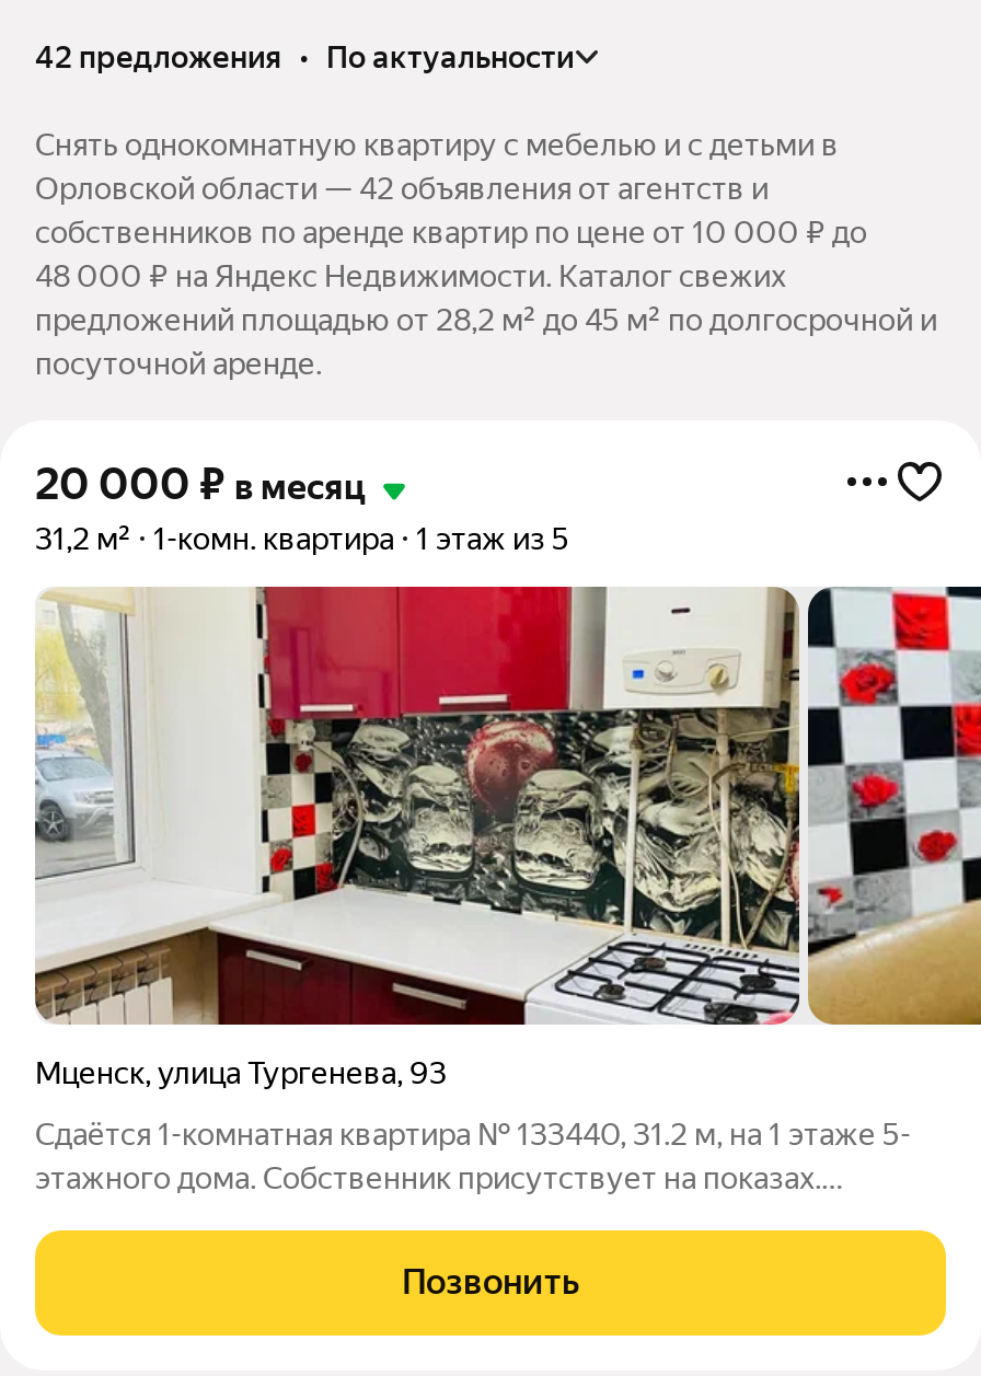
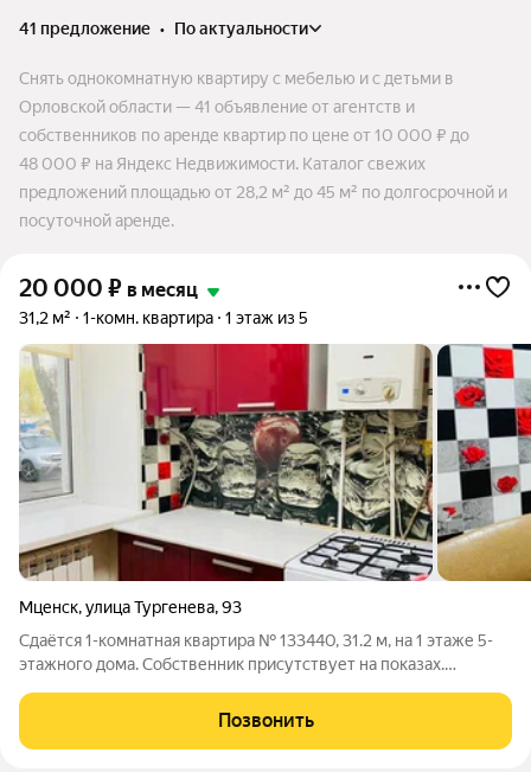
- 42 предложения • по актуальности
+ 41 предложение • по актуальности

- Орловской области — 42 объявления от агентств и
+ Орловской области — 41 объявление от агентств и
